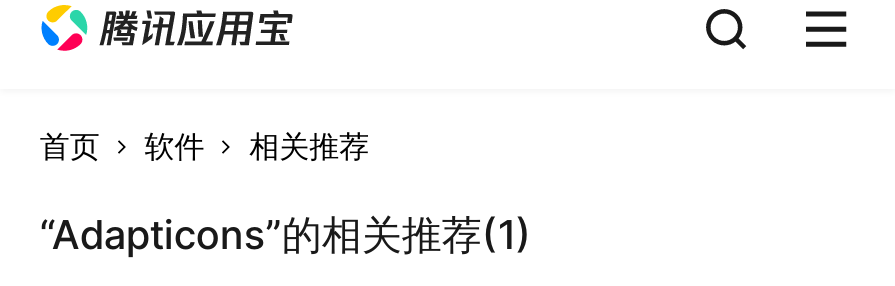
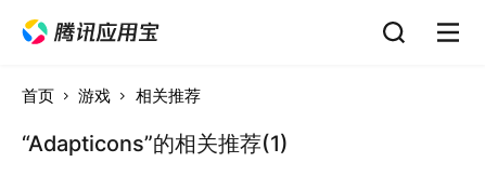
- 软件
+ 游戏
